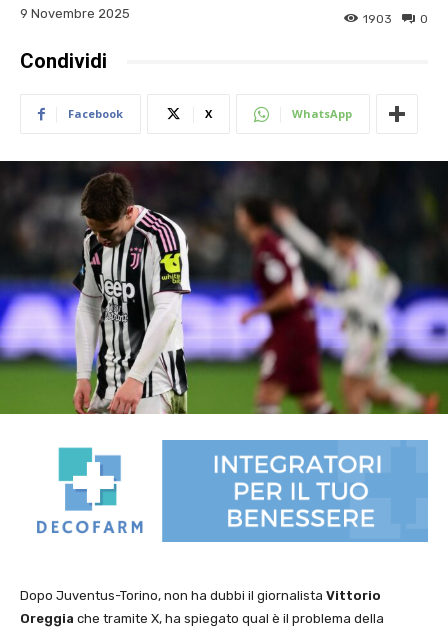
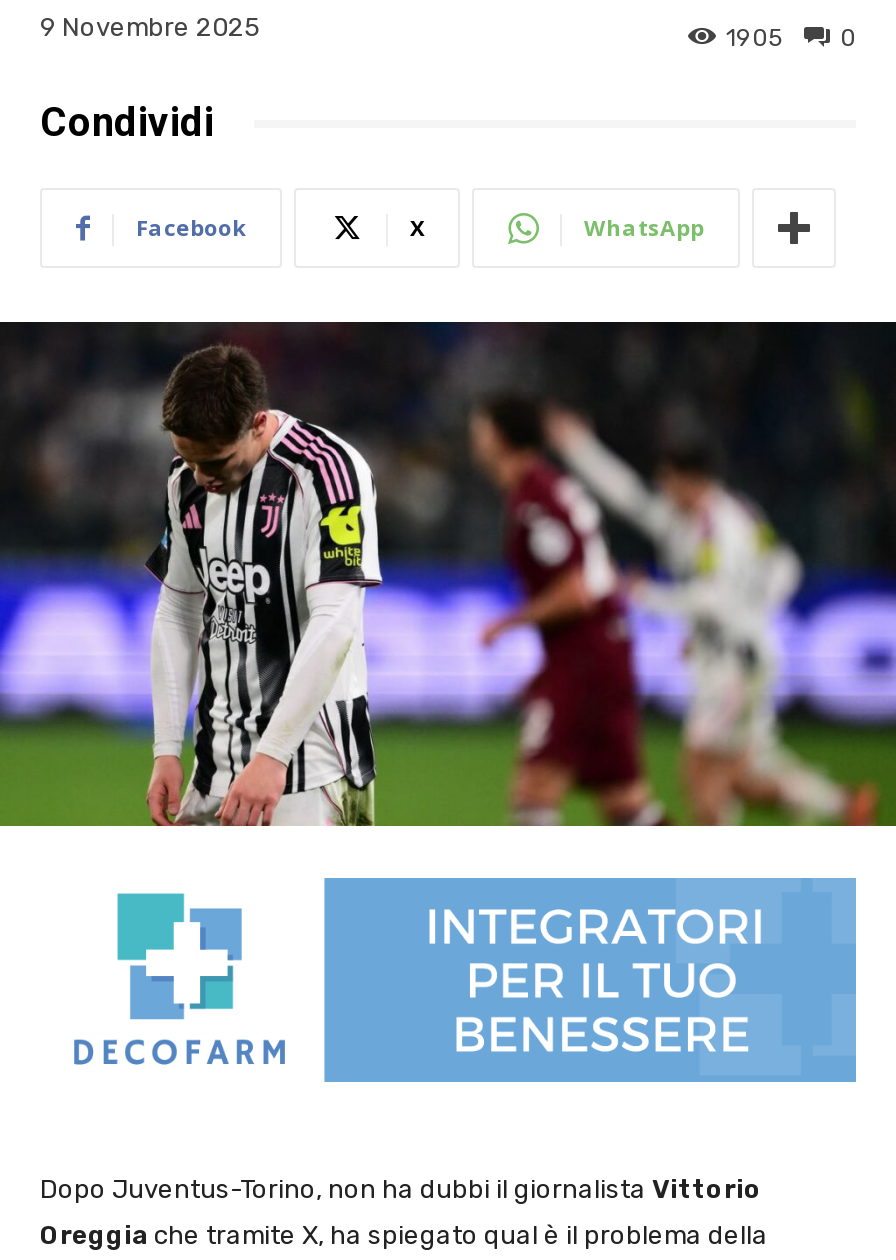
- 1903 0
+ 1905 0
